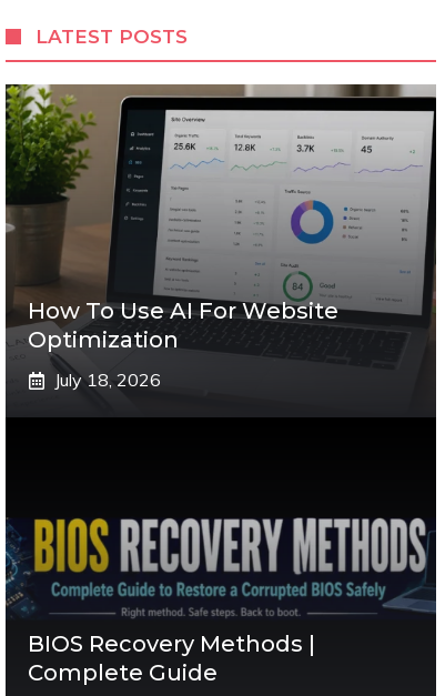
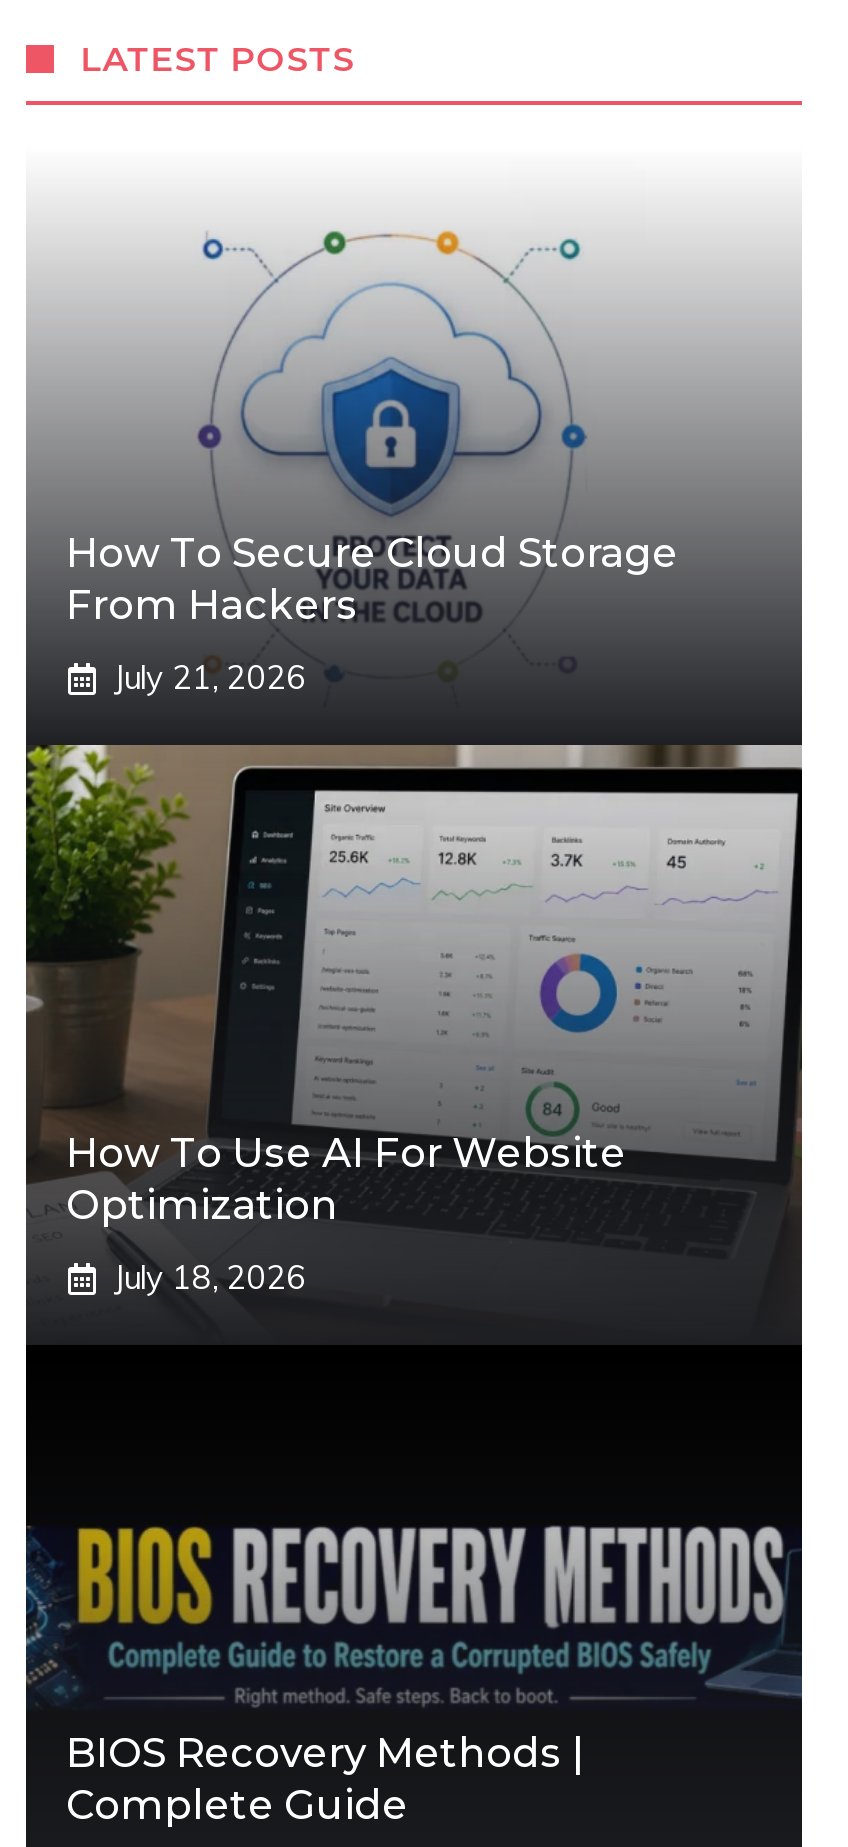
+ [image]
+ How To Secure Cloud Storage
+ From Hackers
+ July 21, 2026
